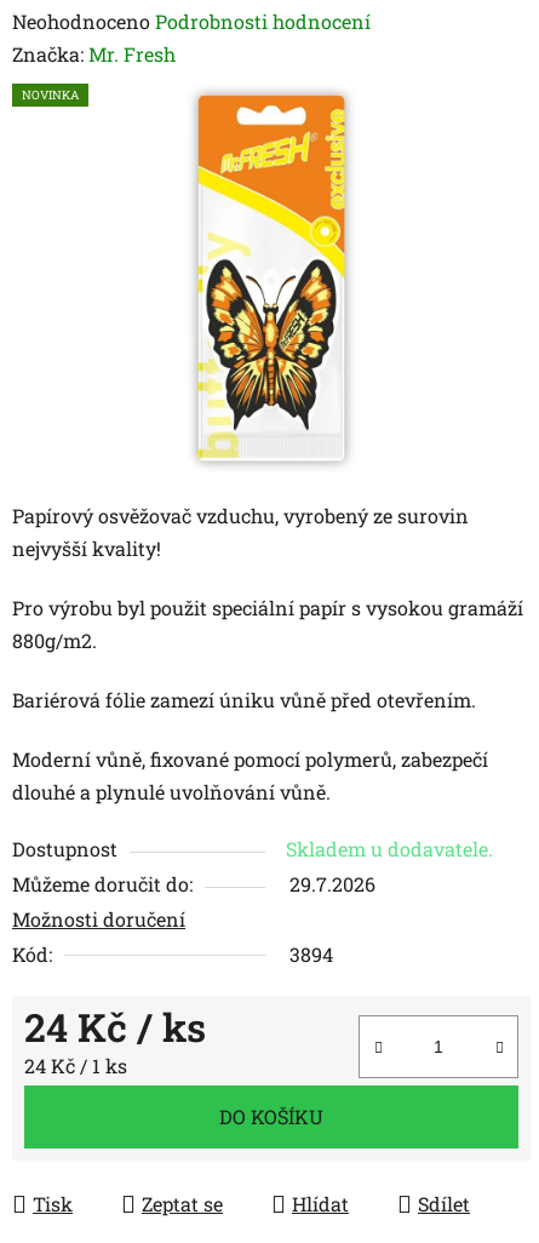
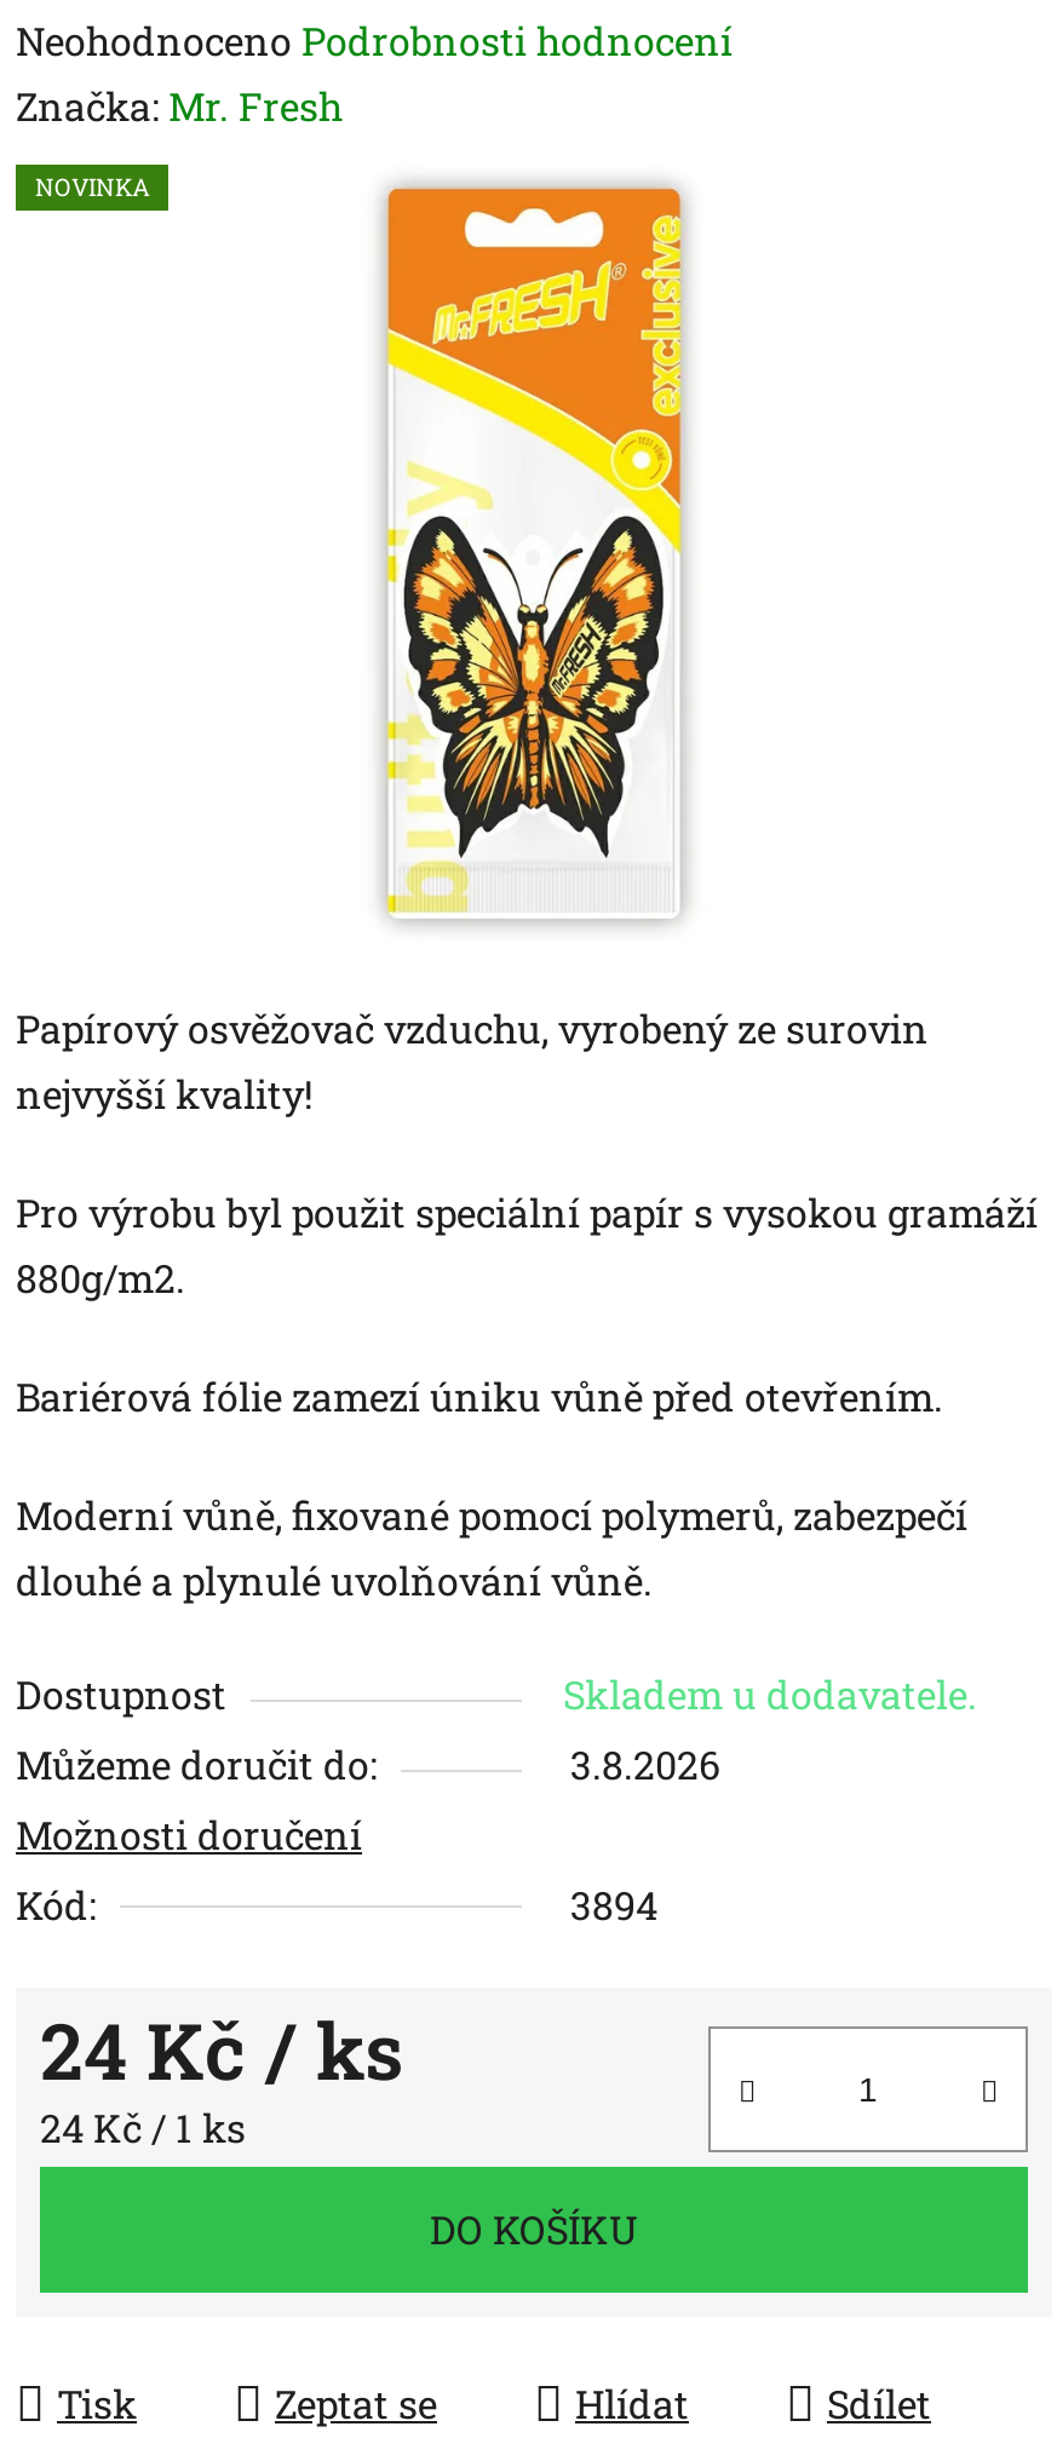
- 29.7.2026
+ 3.8.2026
